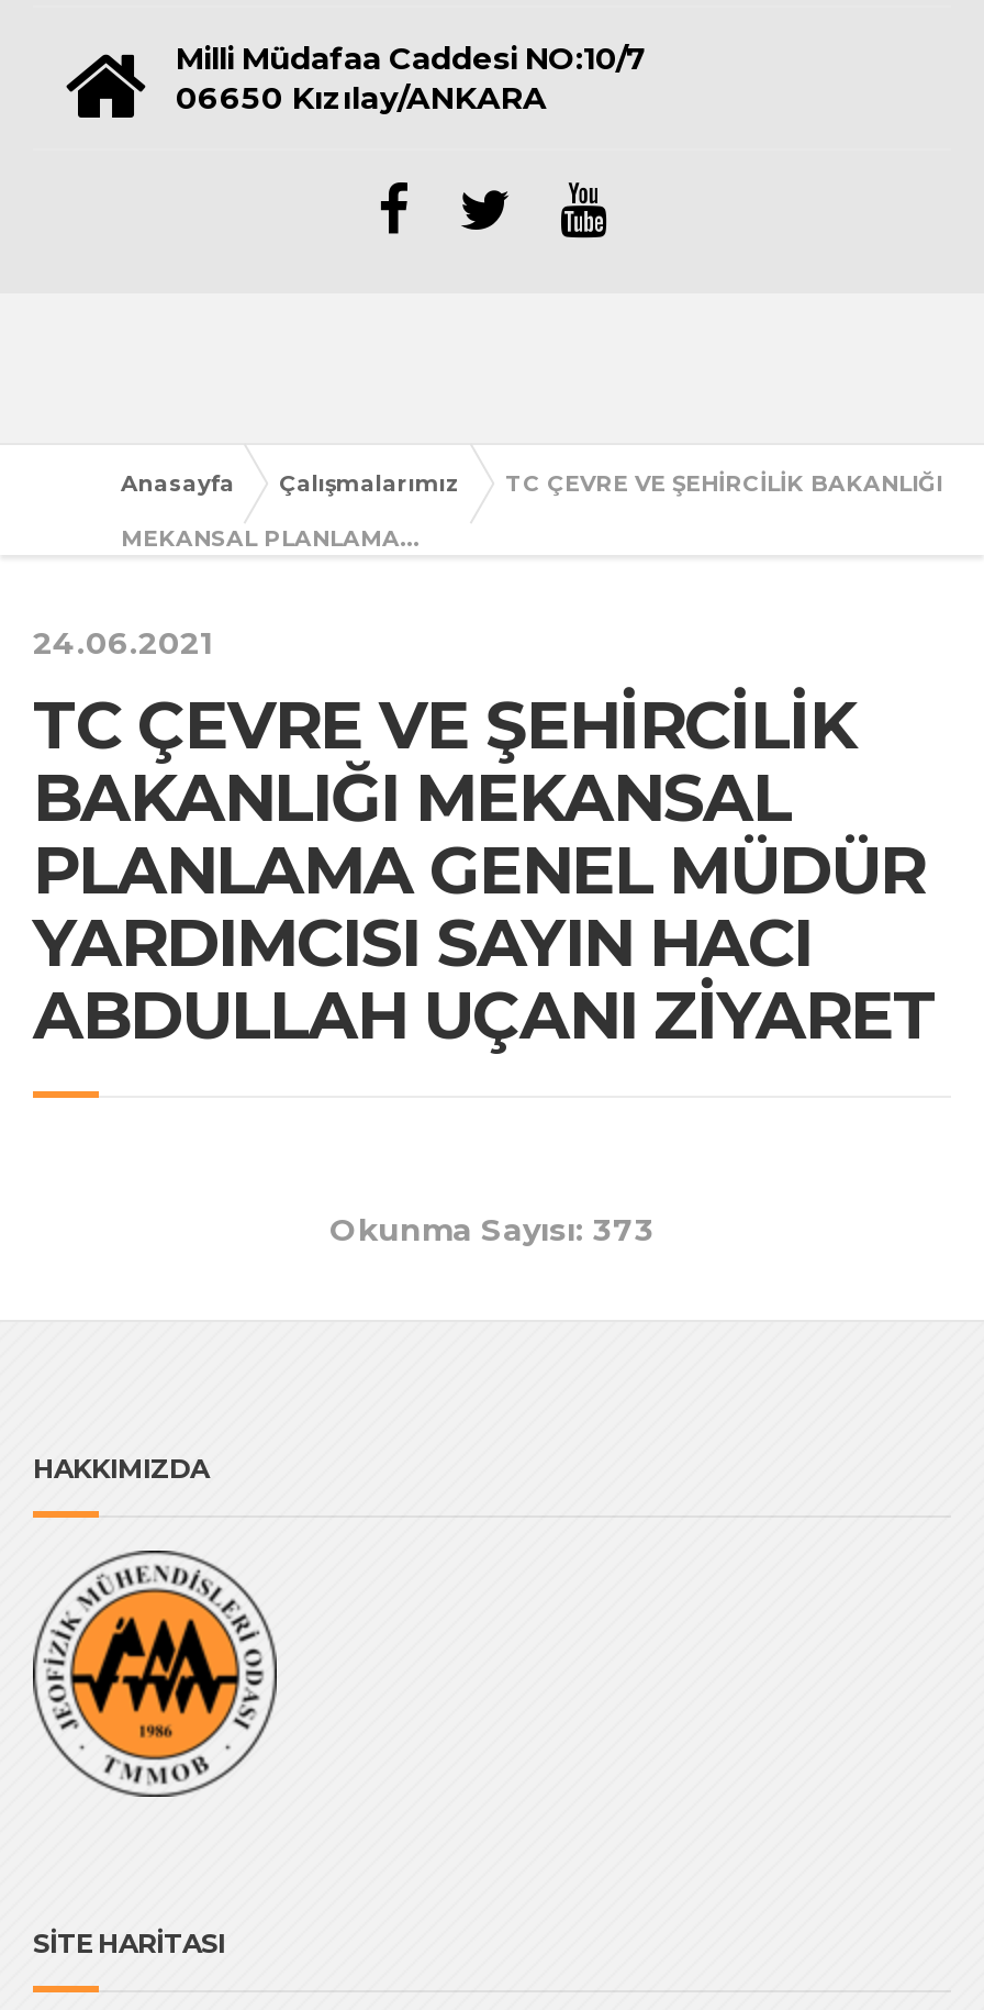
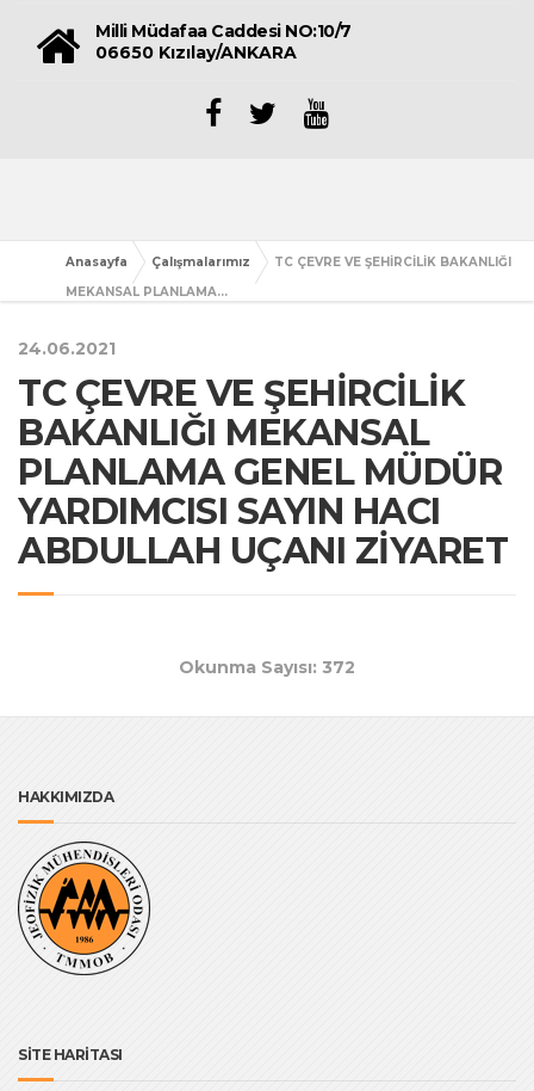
- Okunma Sayısı: 373
+ Okunma Sayısı: 372
